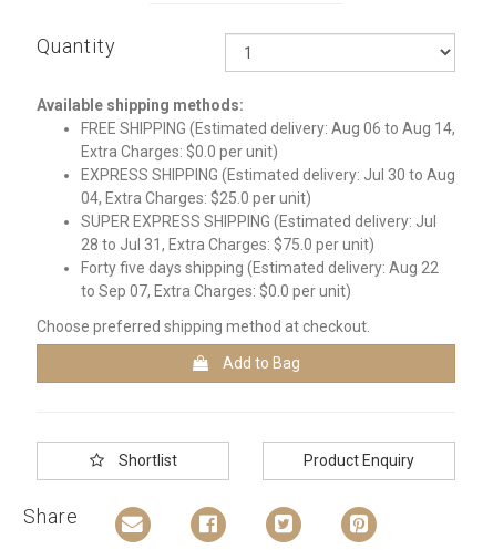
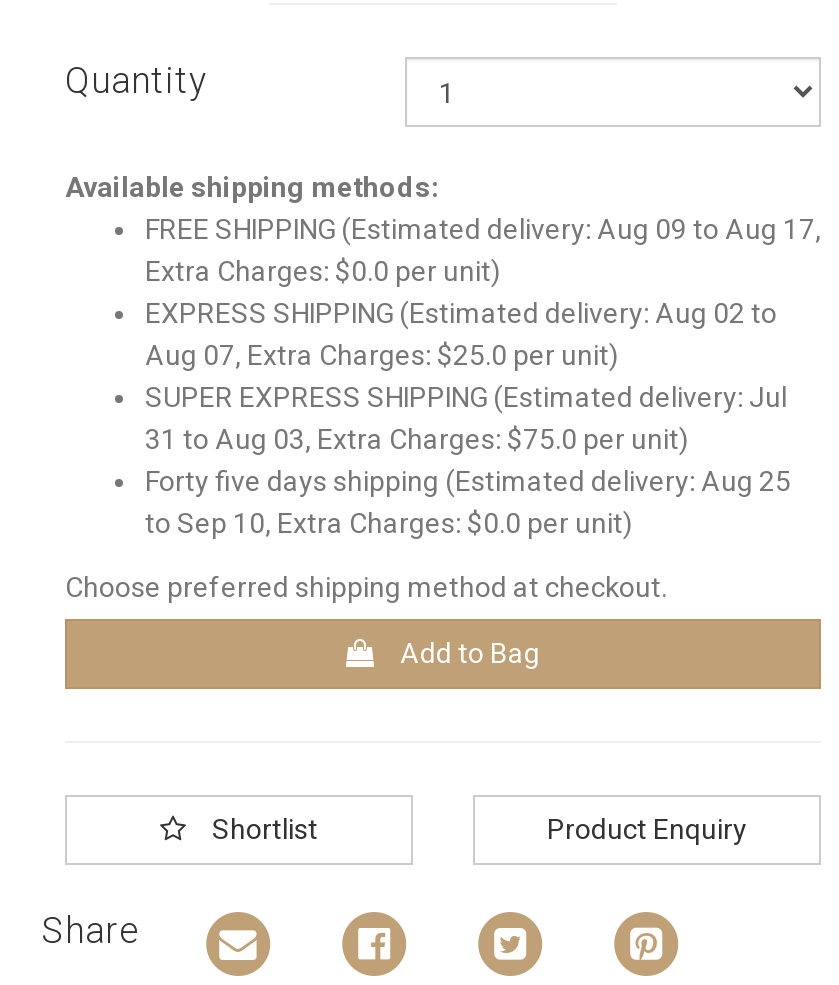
- FREE SHIPPING (Estimated delivery: Aug 06 to Aug 14,
+ FREE SHIPPING (Estimated delivery: Aug 09 to Aug 17,

- EXPRESS SHIPPING (Estimated delivery: Jul 30 to Aug
- 04, Extra Charges: $25.0 per unit)
+ EXPRESS SHIPPING (Estimated delivery: Aug 02 to
+ Aug 07, Extra Charges: $25.0 per unit)

- 28 to Jul 31, Extra Charges: $75.0 per unit)
+ 31 to Aug 03, Extra Charges: $75.0 per unit)

- Forty five days shipping (Estimated delivery: Aug 22
+ Forty five days shipping (Estimated delivery: Aug 25

- to Sep 07, Extra Charges: $0.0 per unit)
+ to Sep 10, Extra Charges: $0.0 per unit)
